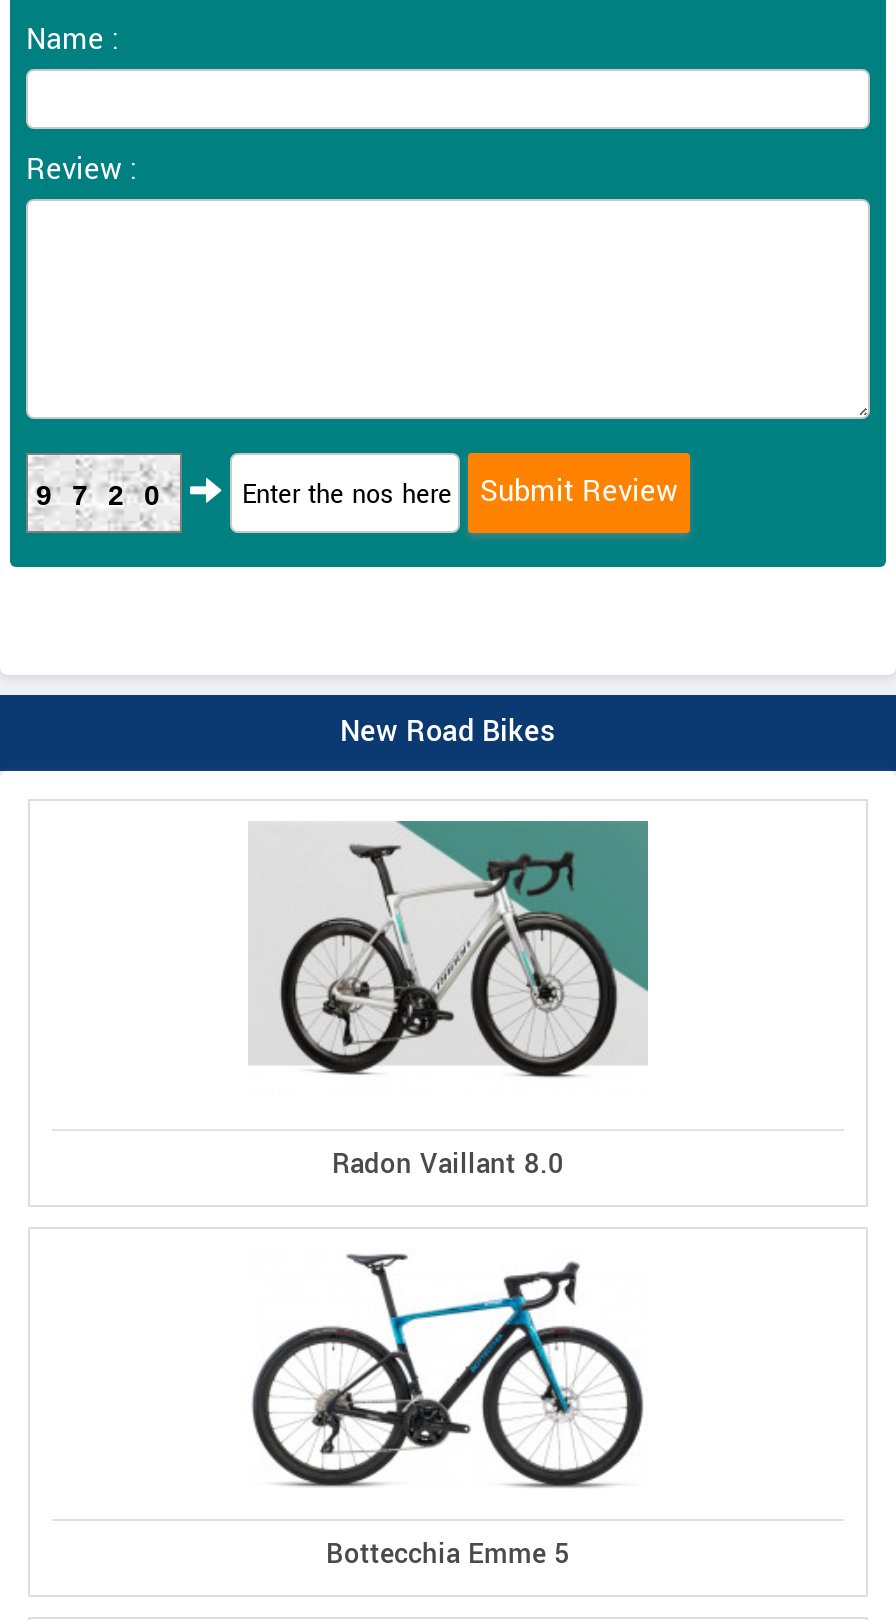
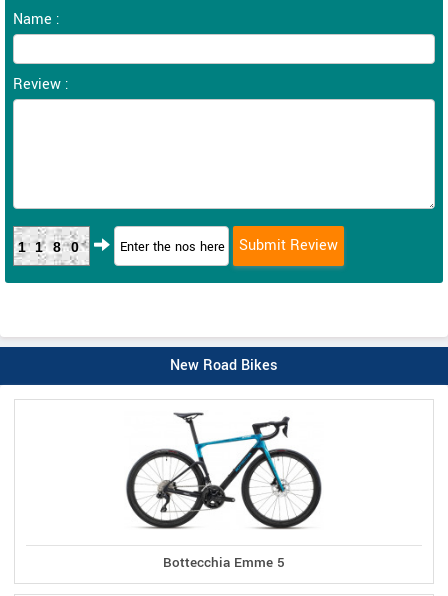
- 9720
+ 1180

- [image]
- Radon Vaillant 8.0
